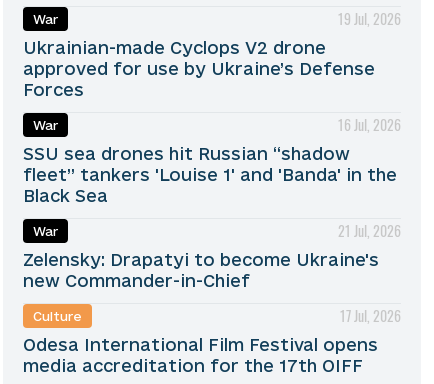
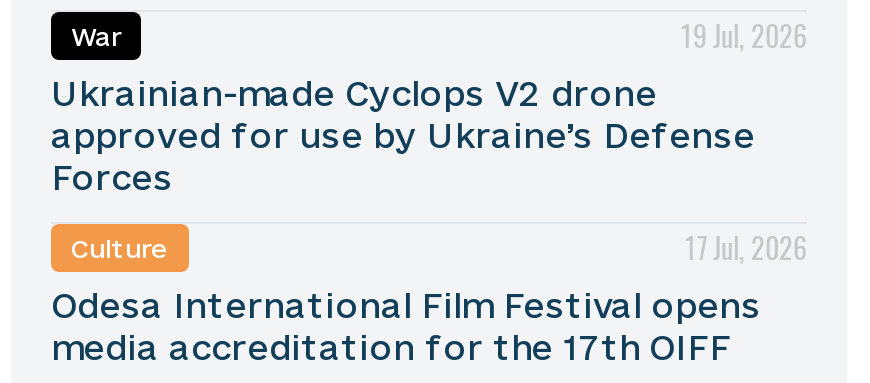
- War
- 16 Jul, 2026
- SSU sea drones hit Russian “shadow
- fleet” tankers 'Louise 1' and 'Banda' in the
- Black Sea
- War
- 21 Jul, 2026
- Zelensky: Drapatyi to become Ukraine's
- new Commander-in-Chief
